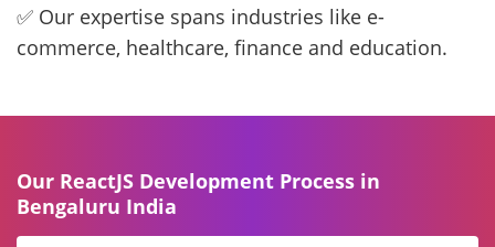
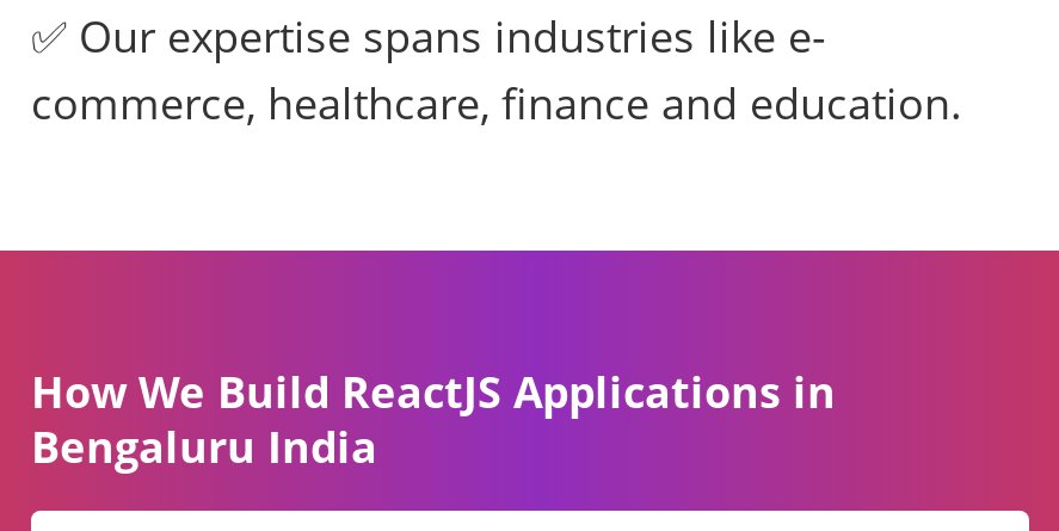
- Our ReactJS Development Process in
+ How We Build ReactJS Applications in
